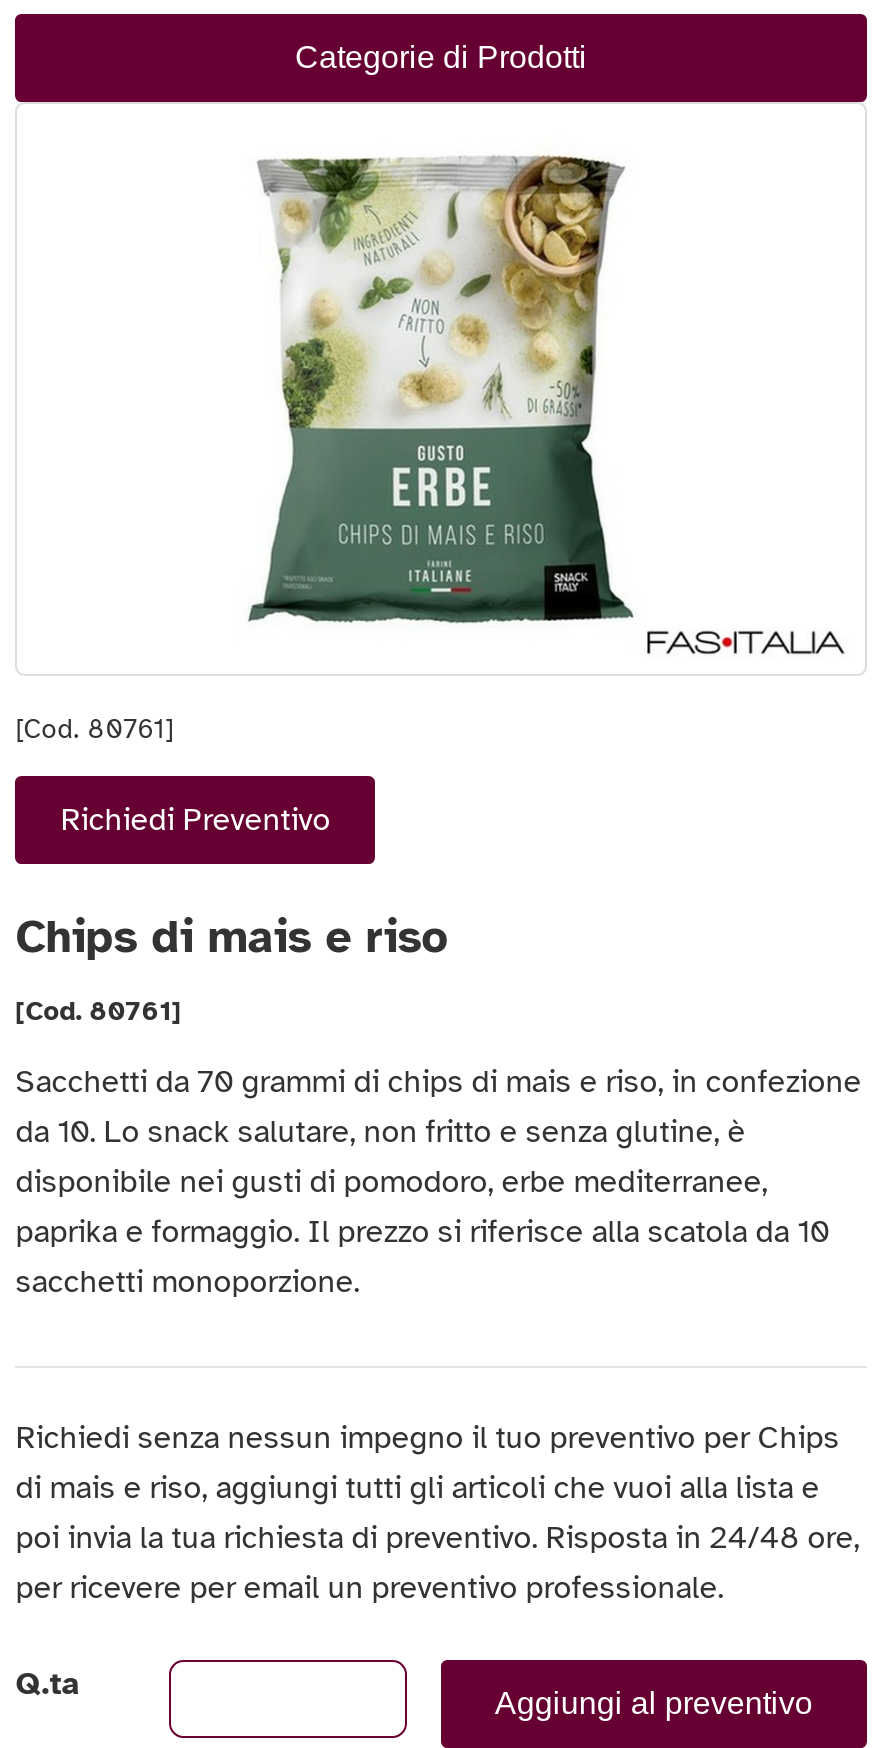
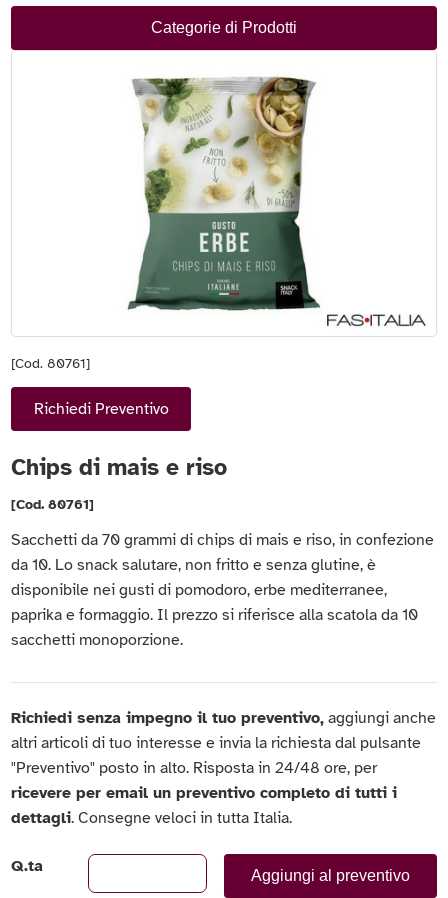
- Richiedi senza nessun impegno il tuo preventivo per Chips
- di mais e riso, aggiungi tutti gli articoli che vuoi alla lista e
- poi invia la tua richiesta di preventivo. Risposta in 24/48 ore,
- per ricevere per email un preventivo professionale.
+ Richiedi senza impegno il tuo preventivo, aggiungi anche
+ altri articoli di tuo interesse e invia la richiesta dal pulsante
+ "Preventivo" posto in alto. Risposta in 24/48 ore, per
+ ricevere per email un preventivo completo di tutti i
+ dettagli. Consegne veloci in tutta Italia.
